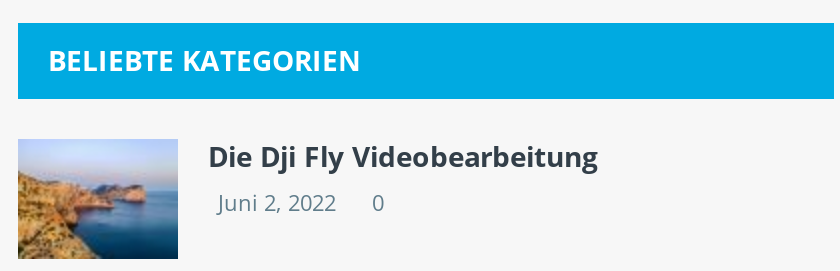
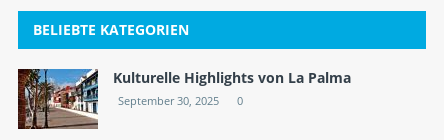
- [image]
- Die Dji Fly Videobearbeitung
- Juni 2, 2022
+ [image]
+ Kulturelle Highlights von La Palma
+ September 30, 2025
